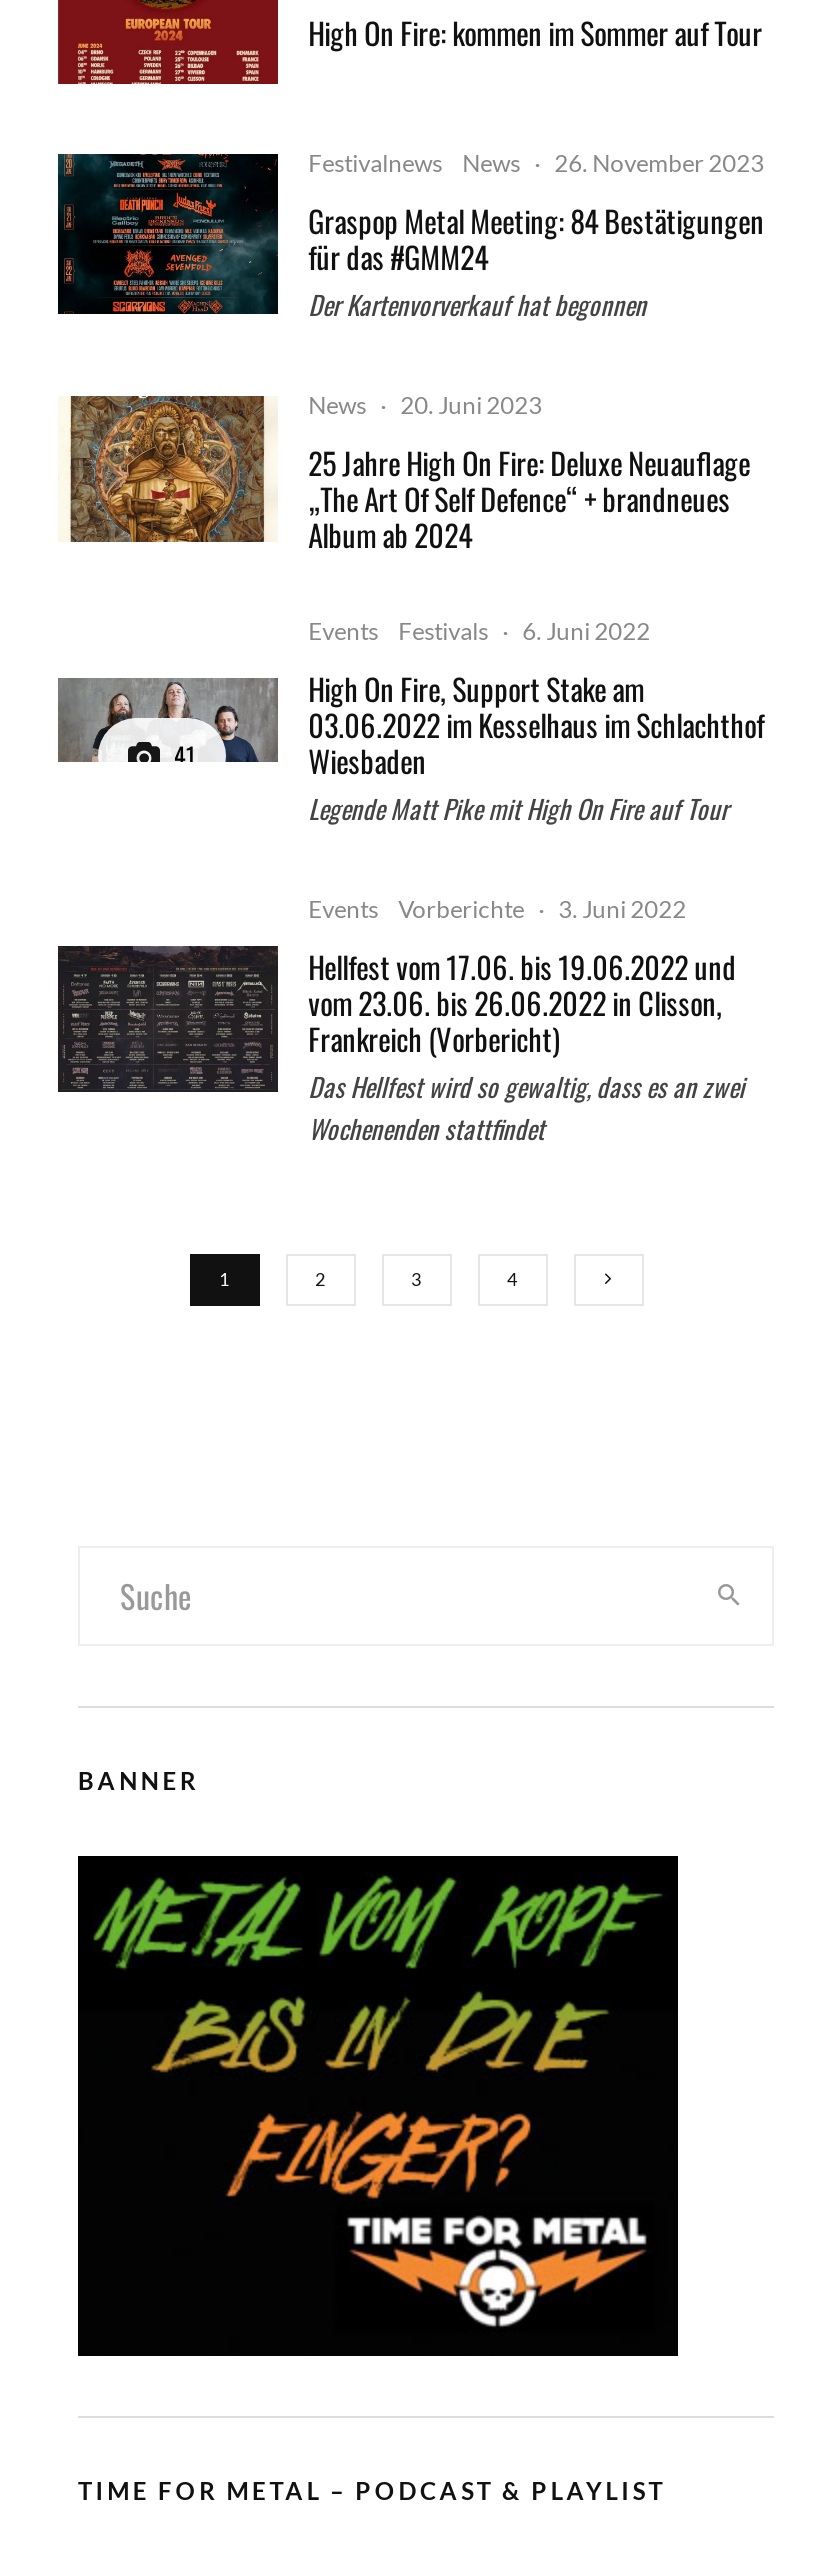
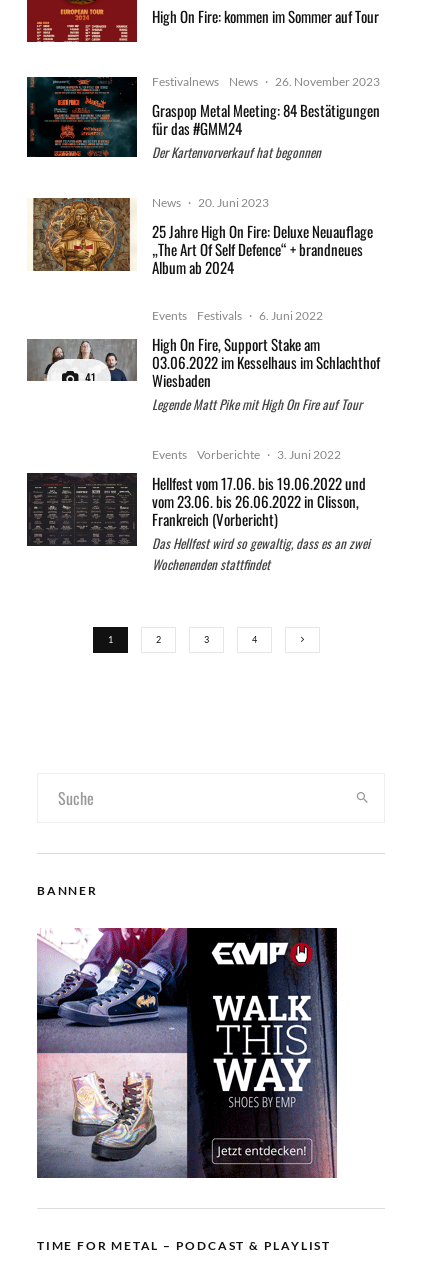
- [image]
+ [image]
